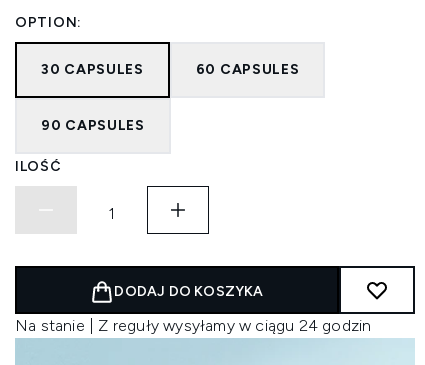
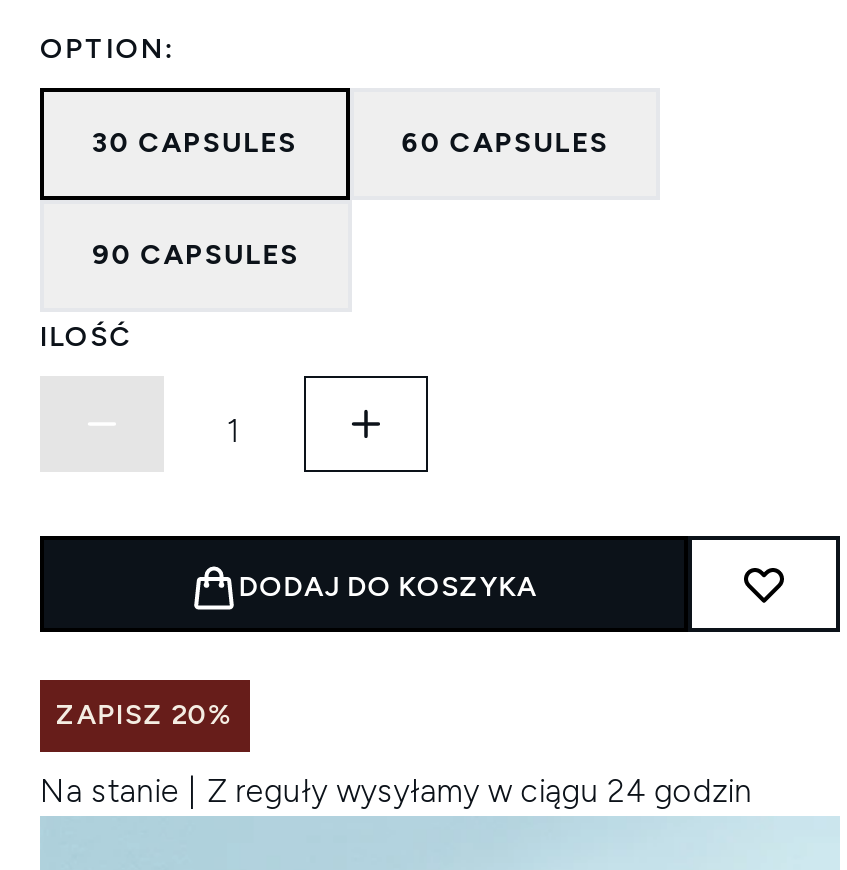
+ ZAPISZ 20%
